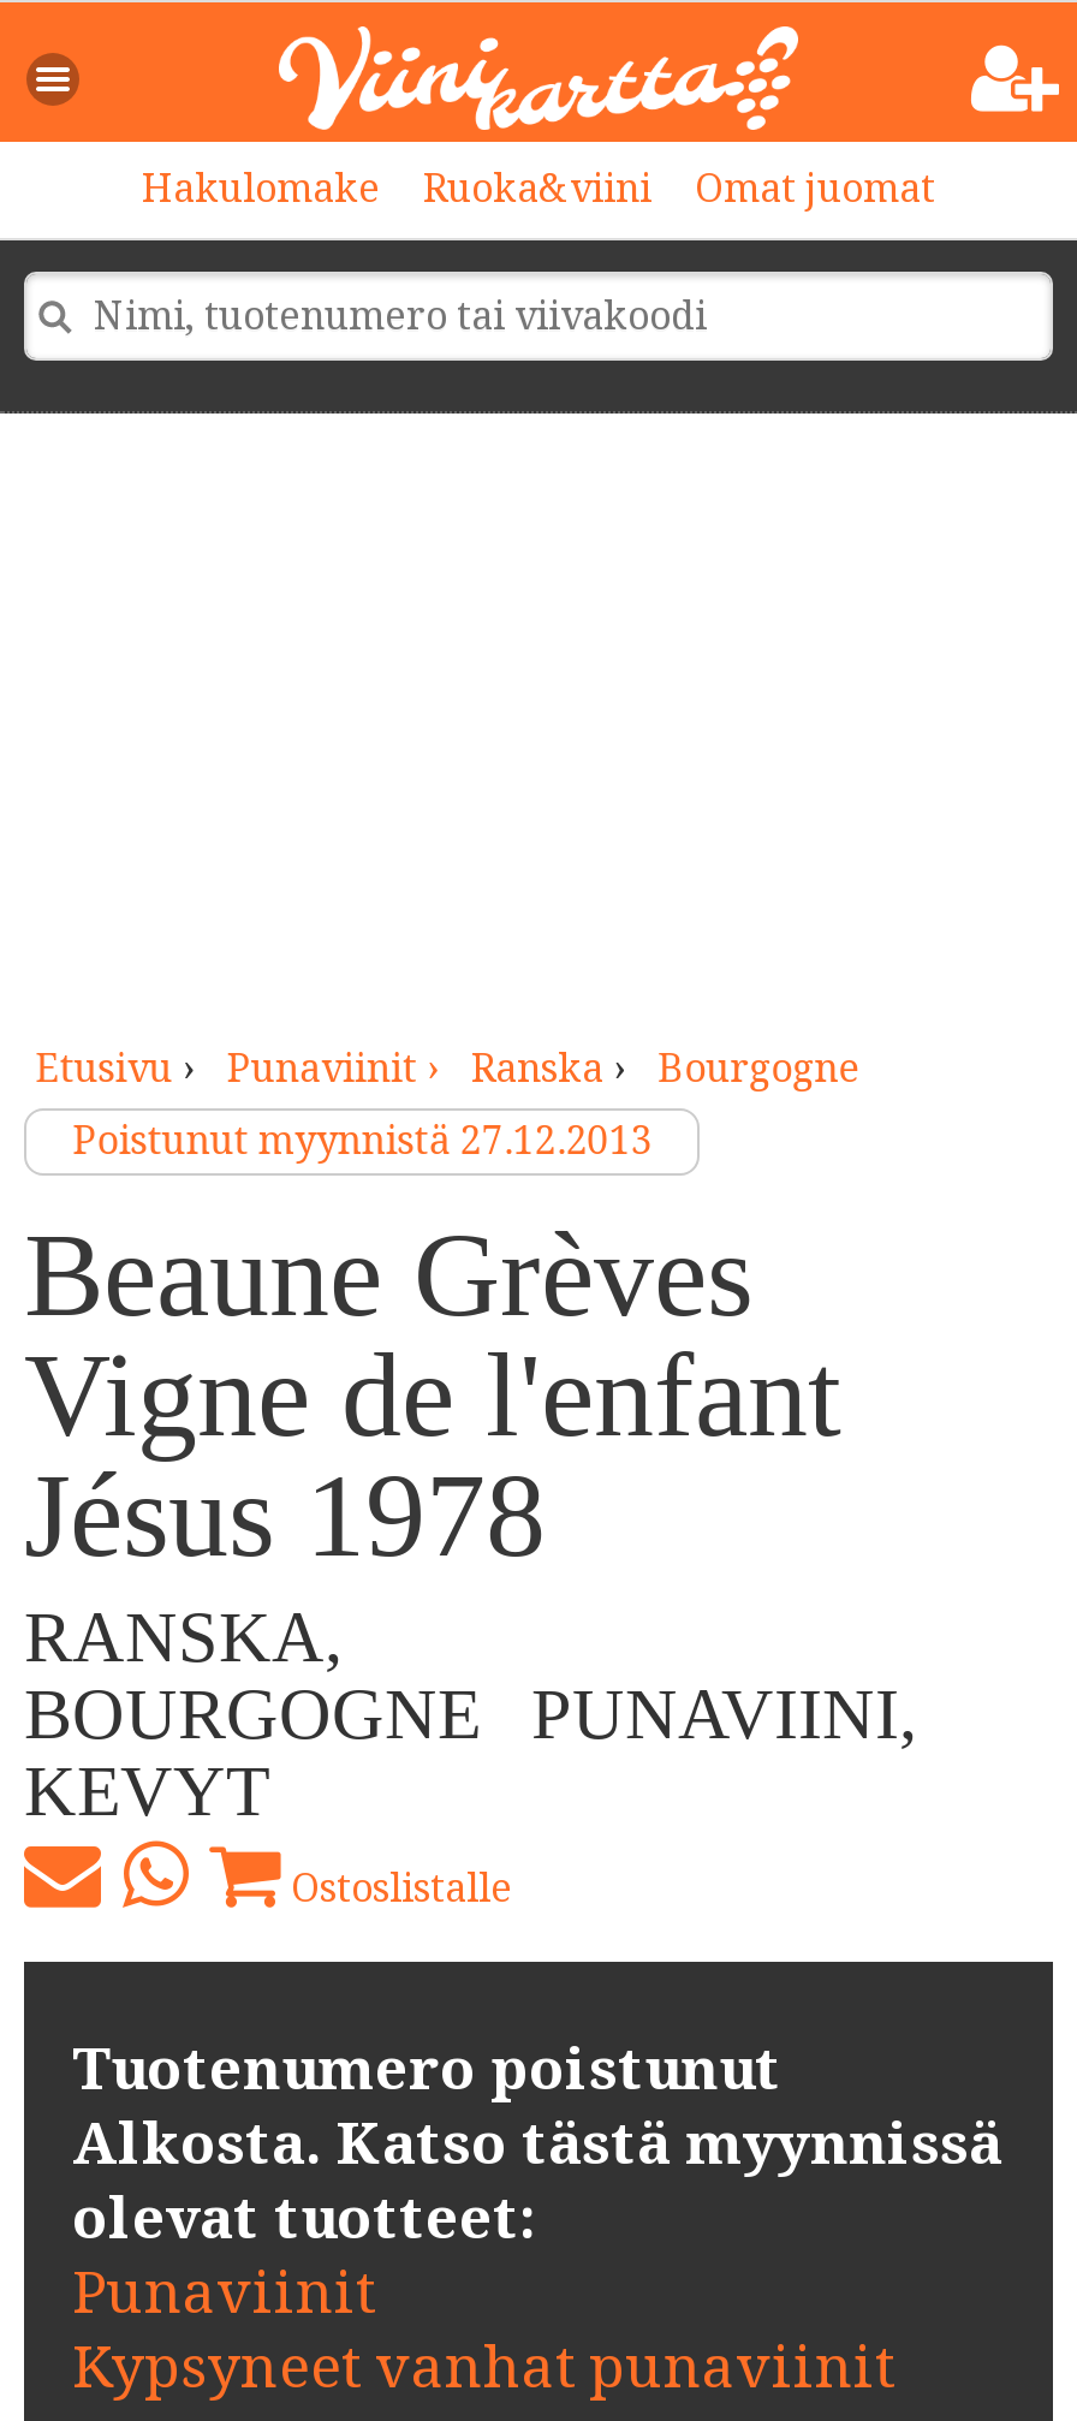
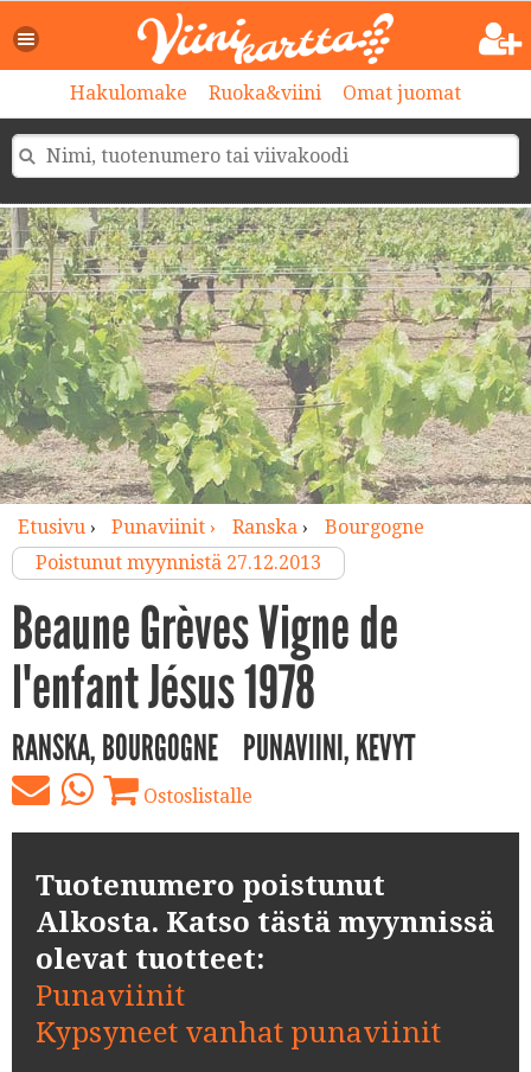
+ [image]
